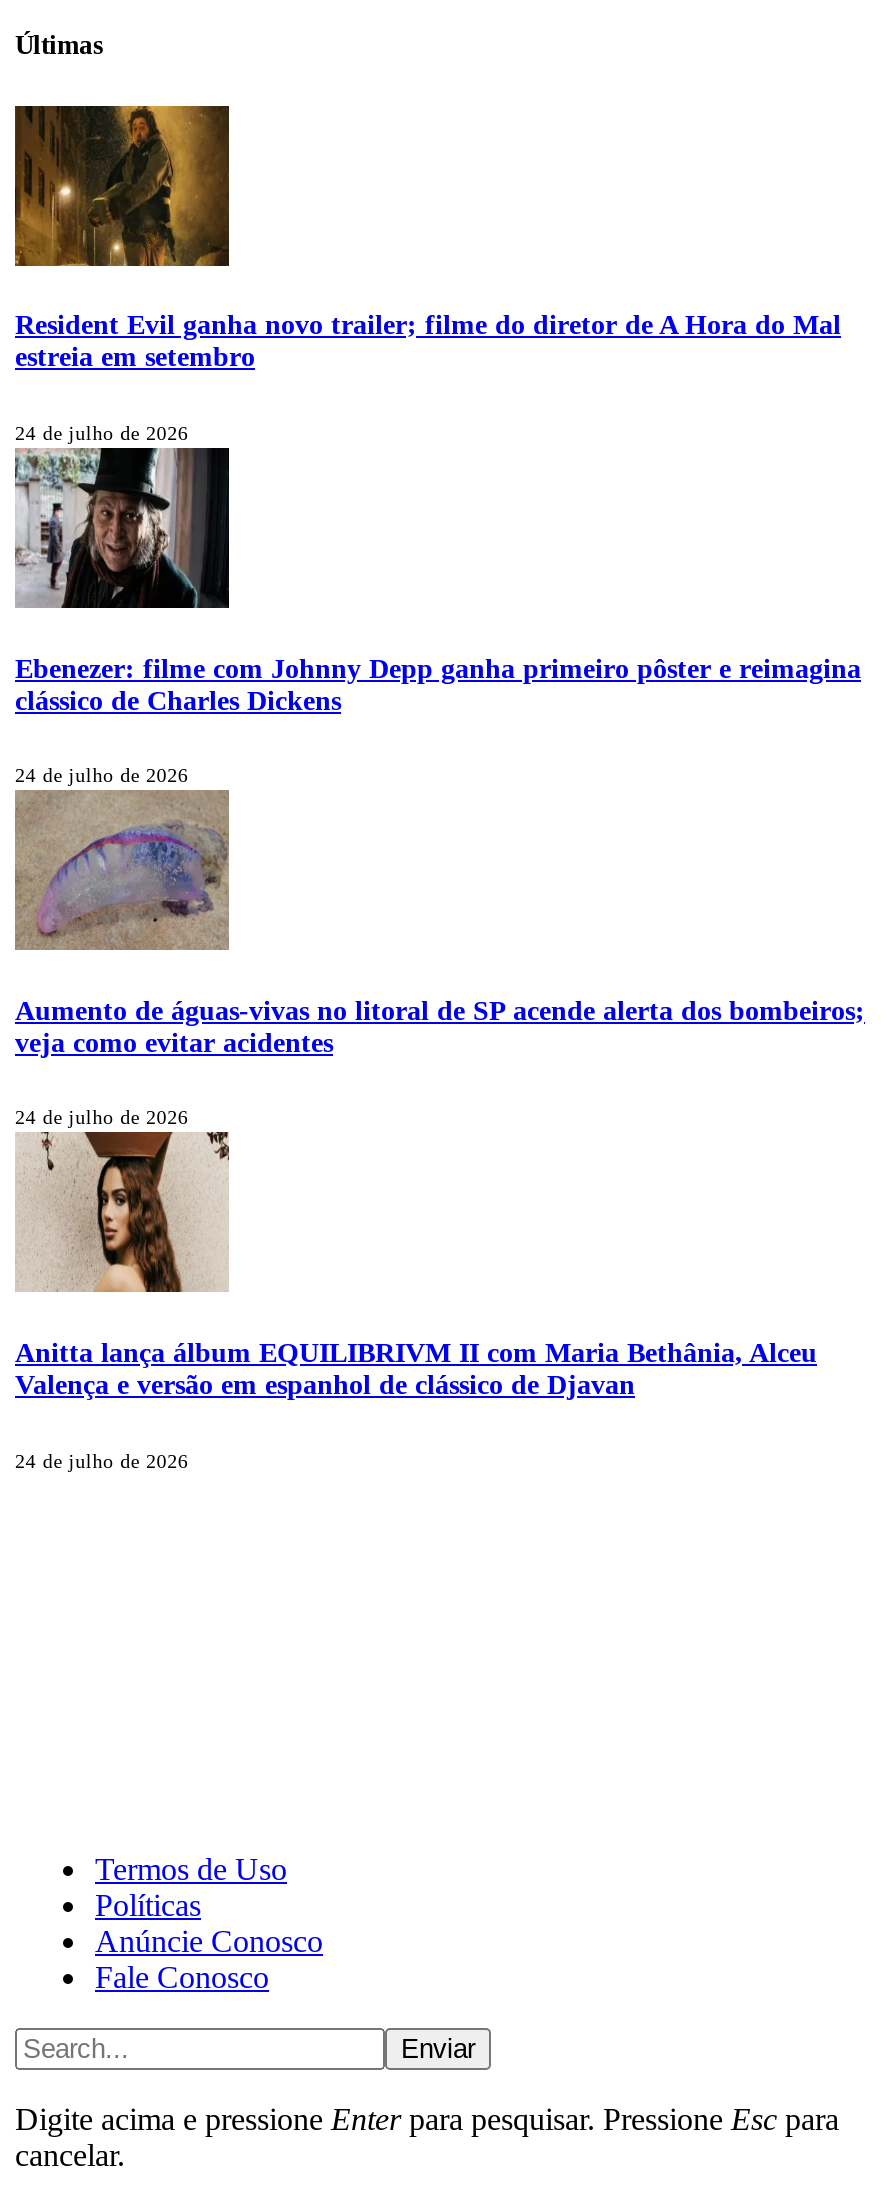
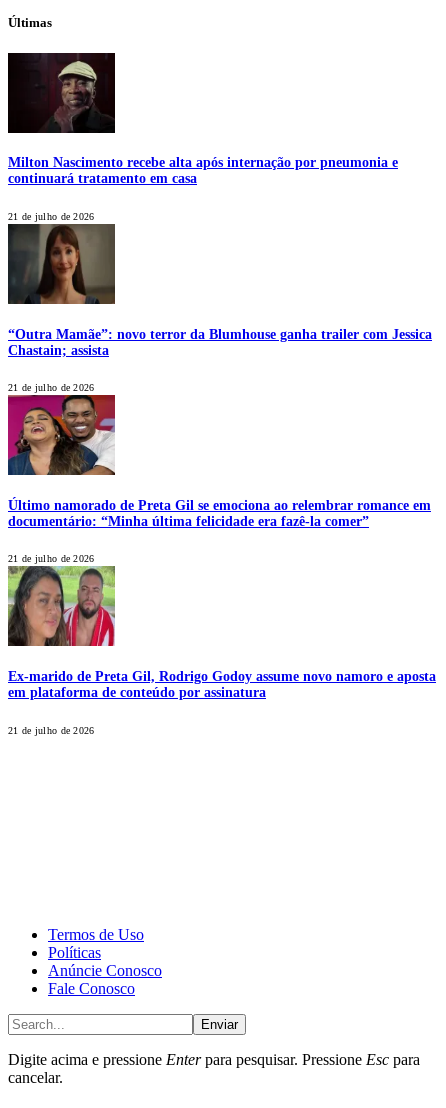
- [image]
- Resident Evil ganha novo trailer; filme do diretor de A Hora do Mal
- estreia em setembro
+ [image]
+ Milton Nascimento recebe alta após internação por pneumonia e
+ continuará tratamento em casa

- 24 de julho de 2026
+ 21 de julho de 2026

- [image]
- Ebenezer: filme com Johnny Depp ganha primeiro pôster e reimagina
- clássico de Charles Dickens
+ [image]
+ “Outra Mamãe”: novo terror da Blumhouse ganha trailer com Jessica
+ Chastain; assista

- 24 de julho de 2026
+ 21 de julho de 2026

- [image]
- Aumento de águas-vivas no litoral de SP acende alerta dos bombeiros;
- veja como evitar acidentes
+ [image]
+ Último namorado de Preta Gil se emociona ao relembrar romance em
+ documentário: “Minha última felicidade era fazê-la comer”

- 24 de julho de 2026
+ 21 de julho de 2026

- [image]
- Anitta lança álbum EQUILIBRIVM II com Maria Bethânia, Alceu
- Valença e versão em espanhol de clássico de Djavan
+ [image]
+ Ex-marido de Preta Gil, Rodrigo Godoy assume novo namoro e aposta
+ em plataforma de conteúdo por assinatura

- 24 de julho de 2026
+ 21 de julho de 2026
